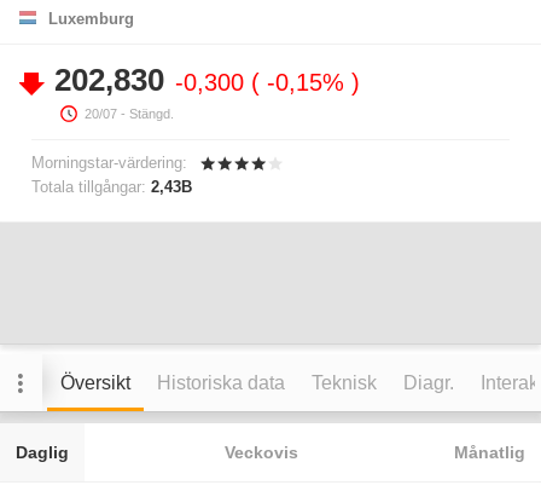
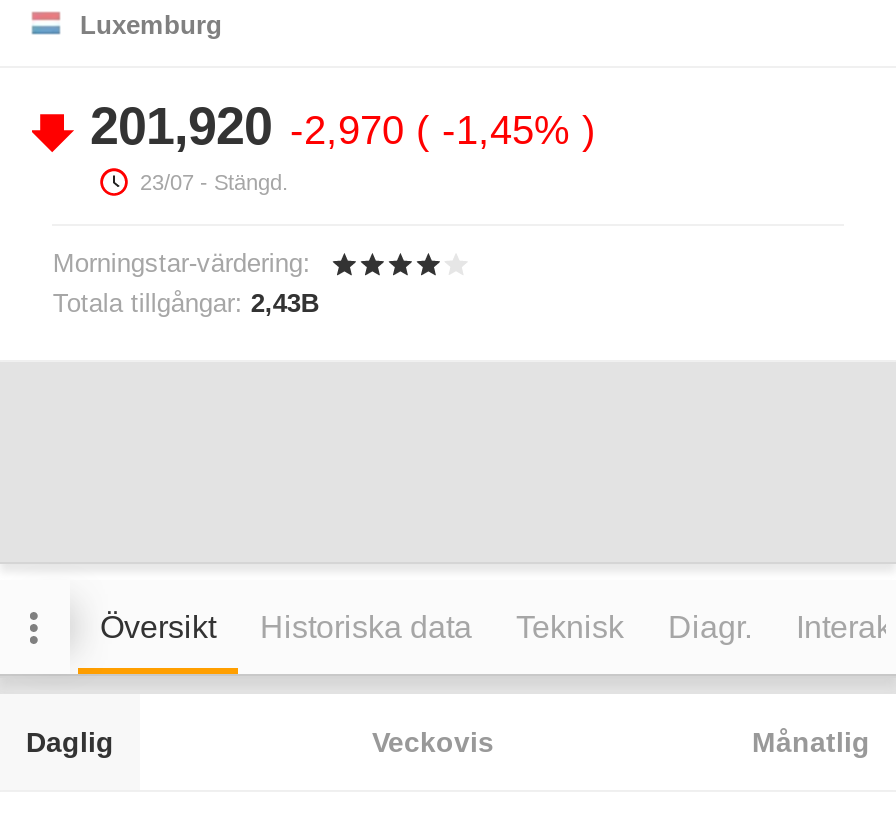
- 202,830 -0,300 -0,15%
+ 201,920 -2,970 -1,45%

- 20/07 - Stängd.
+ 23/07 - Stängd.
